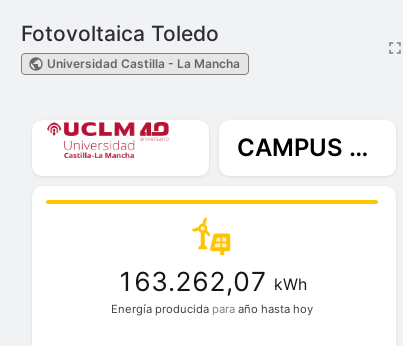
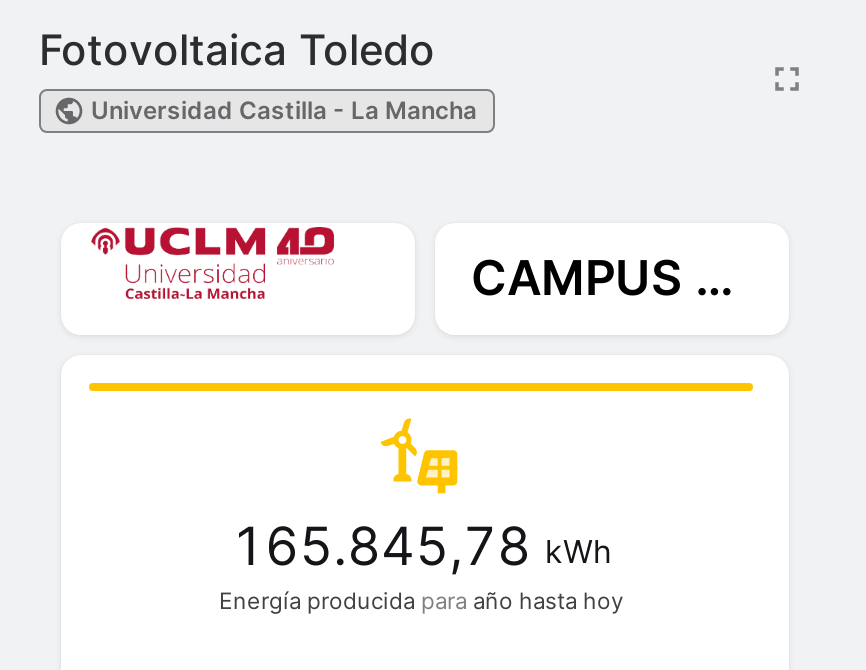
- 163.262,07 kWh
+ 165.845,78 kWh
